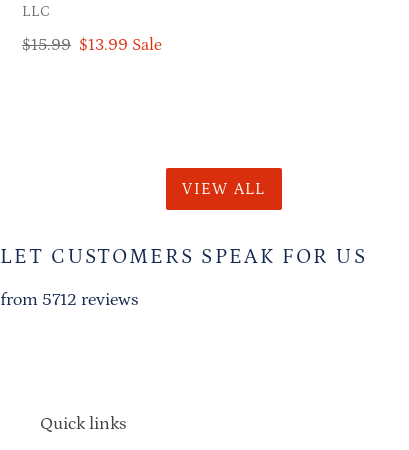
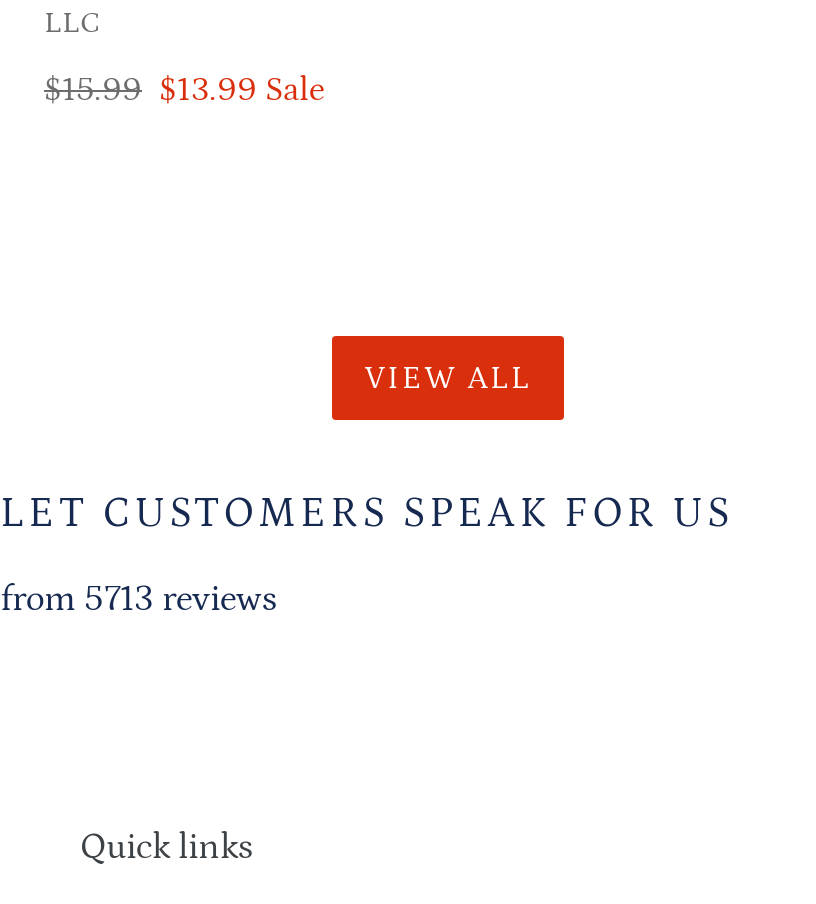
- from 5712 reviews
+ from 5713 reviews
